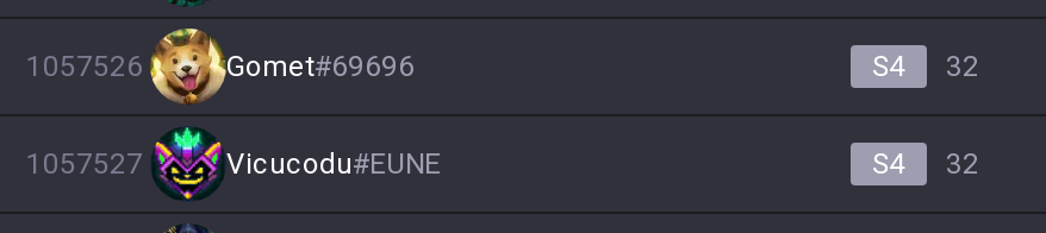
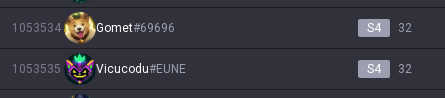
- 1057526
+ 1053534

- 1057527
+ 1053535
